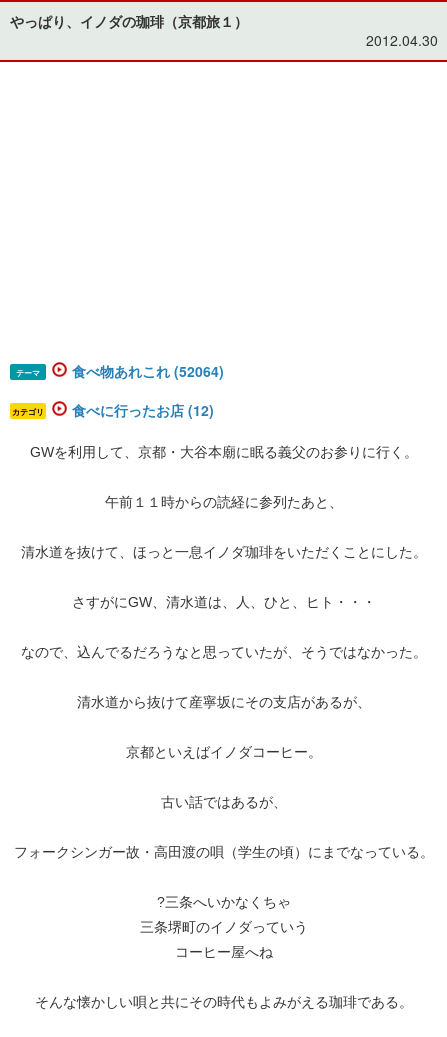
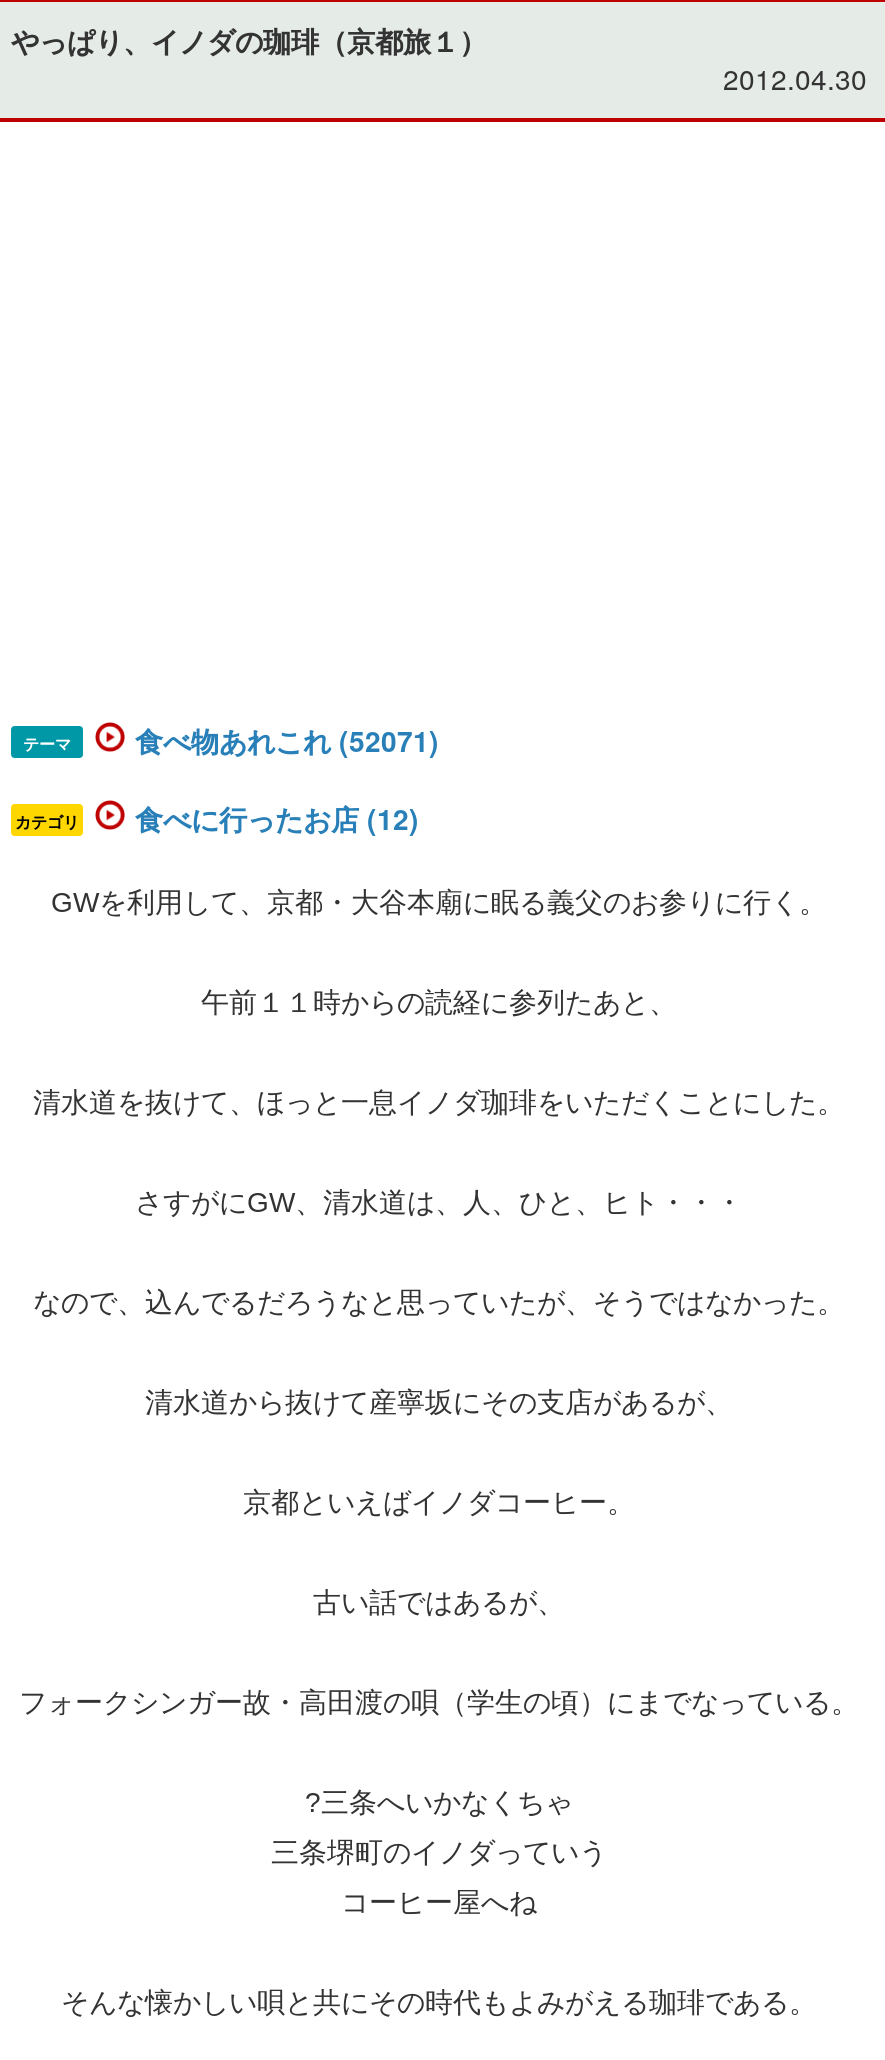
- 食べ物あれこれ (52064)
+ 食べ物あれこれ (52071)
